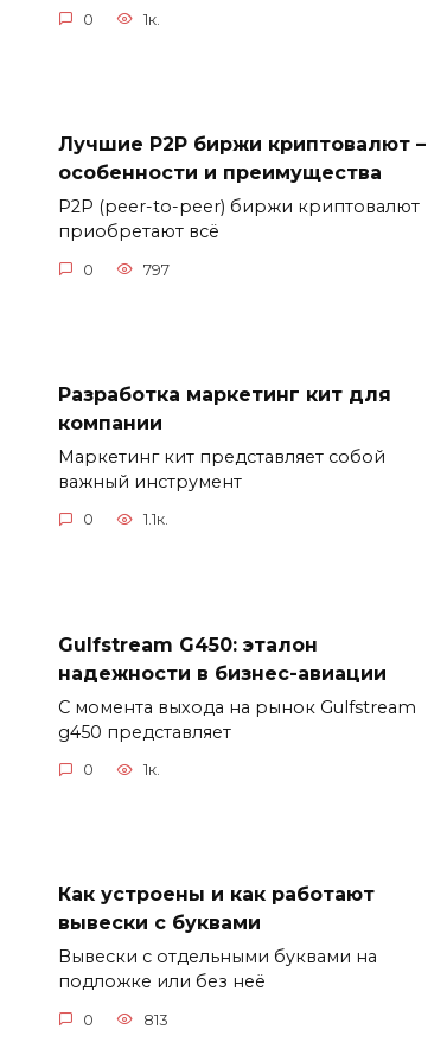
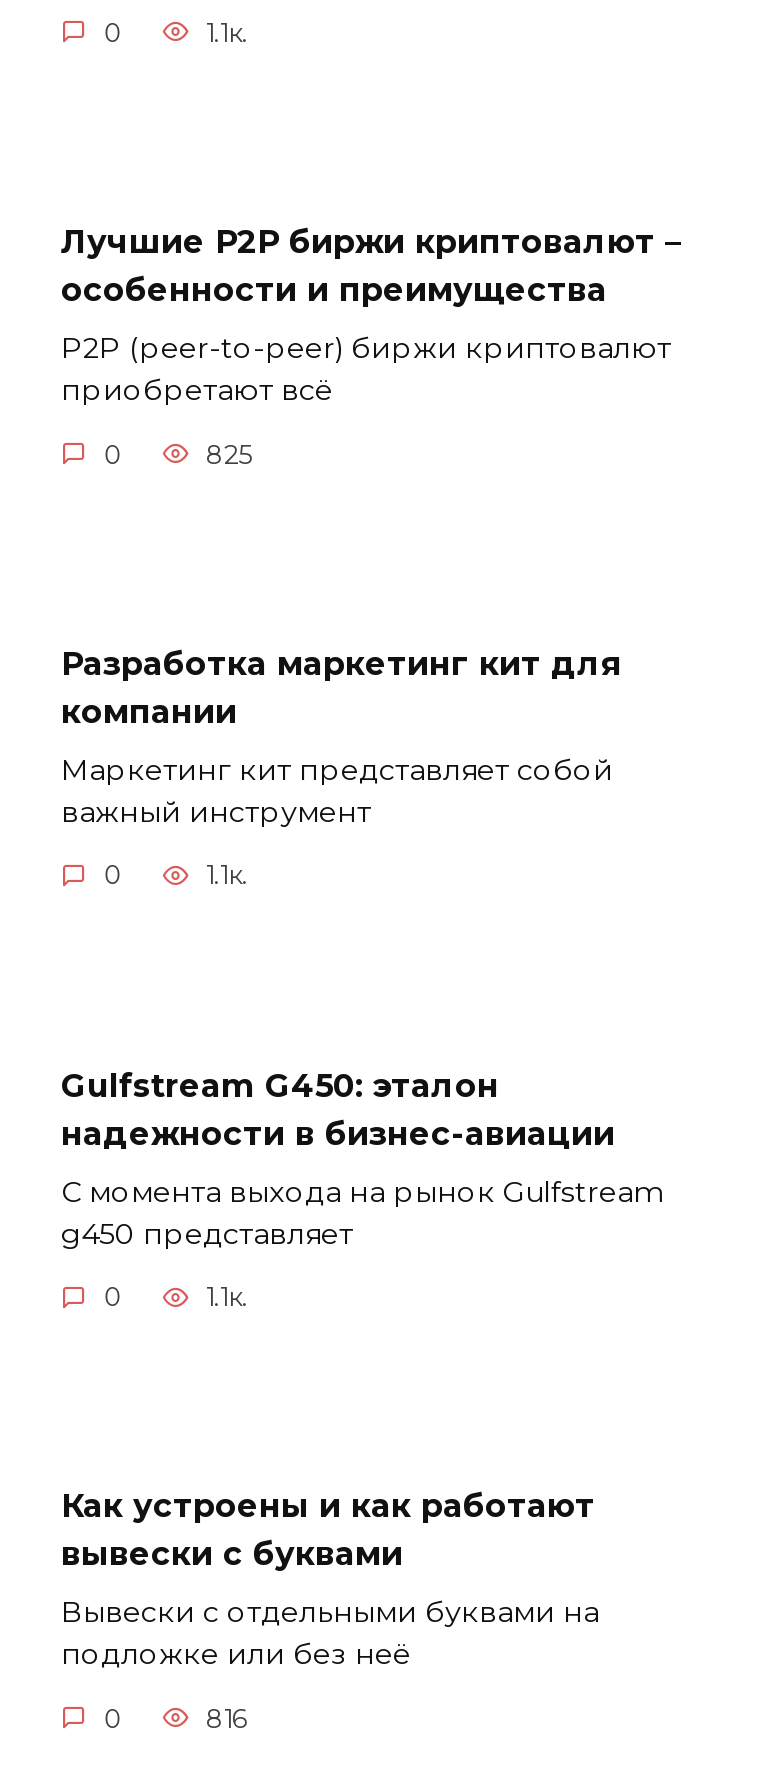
- 1к.
+ 1.1к.

- 797
+ 825

- 1к.
+ 1.1к.

- 813
+ 816
